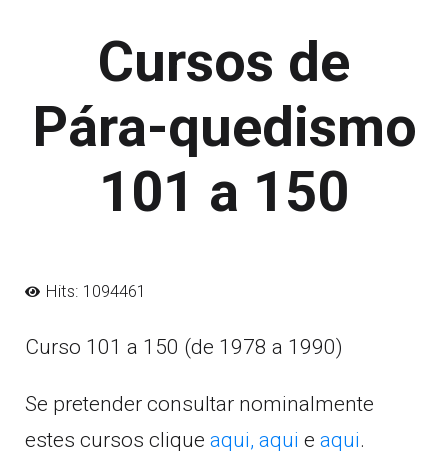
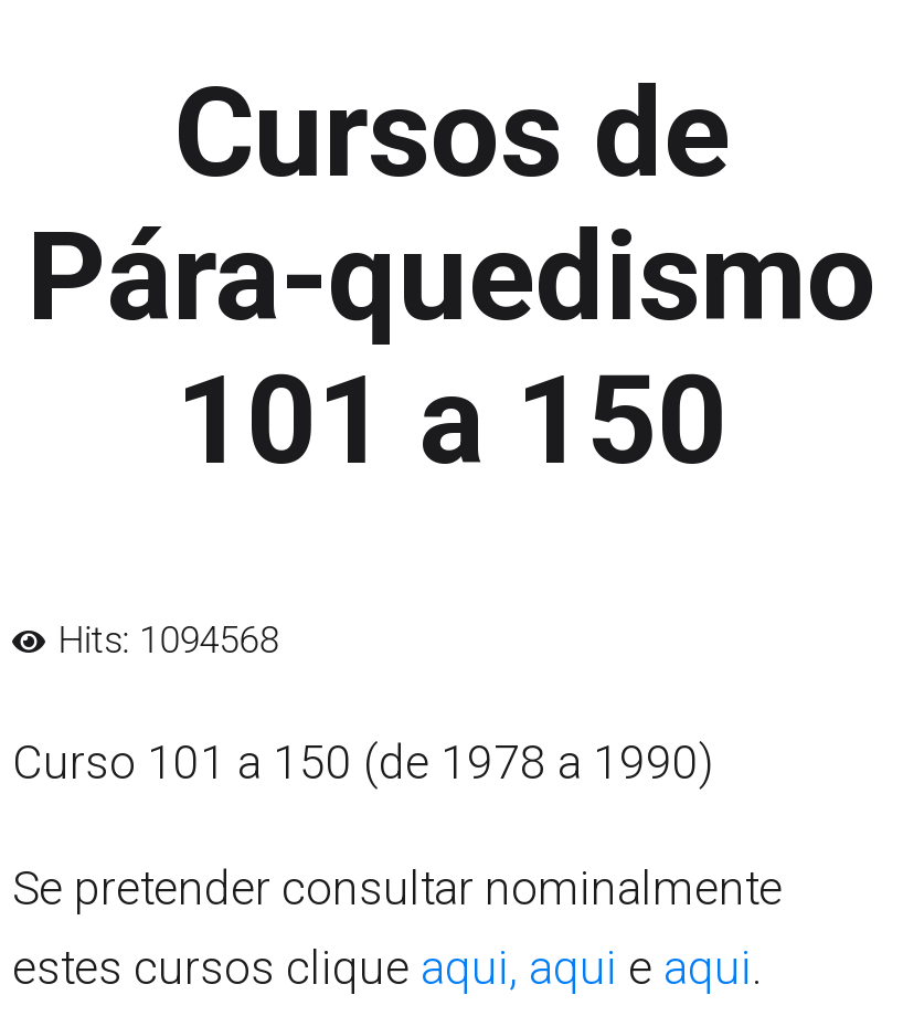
- Hits: 1094461
+ Hits: 1094568
